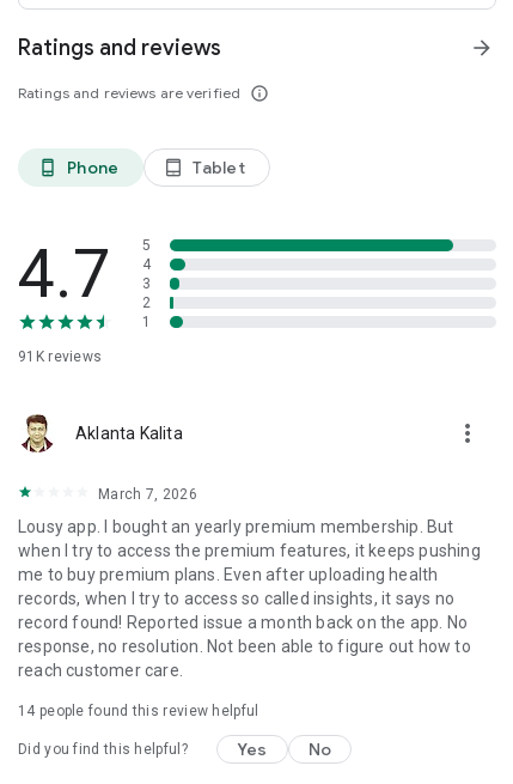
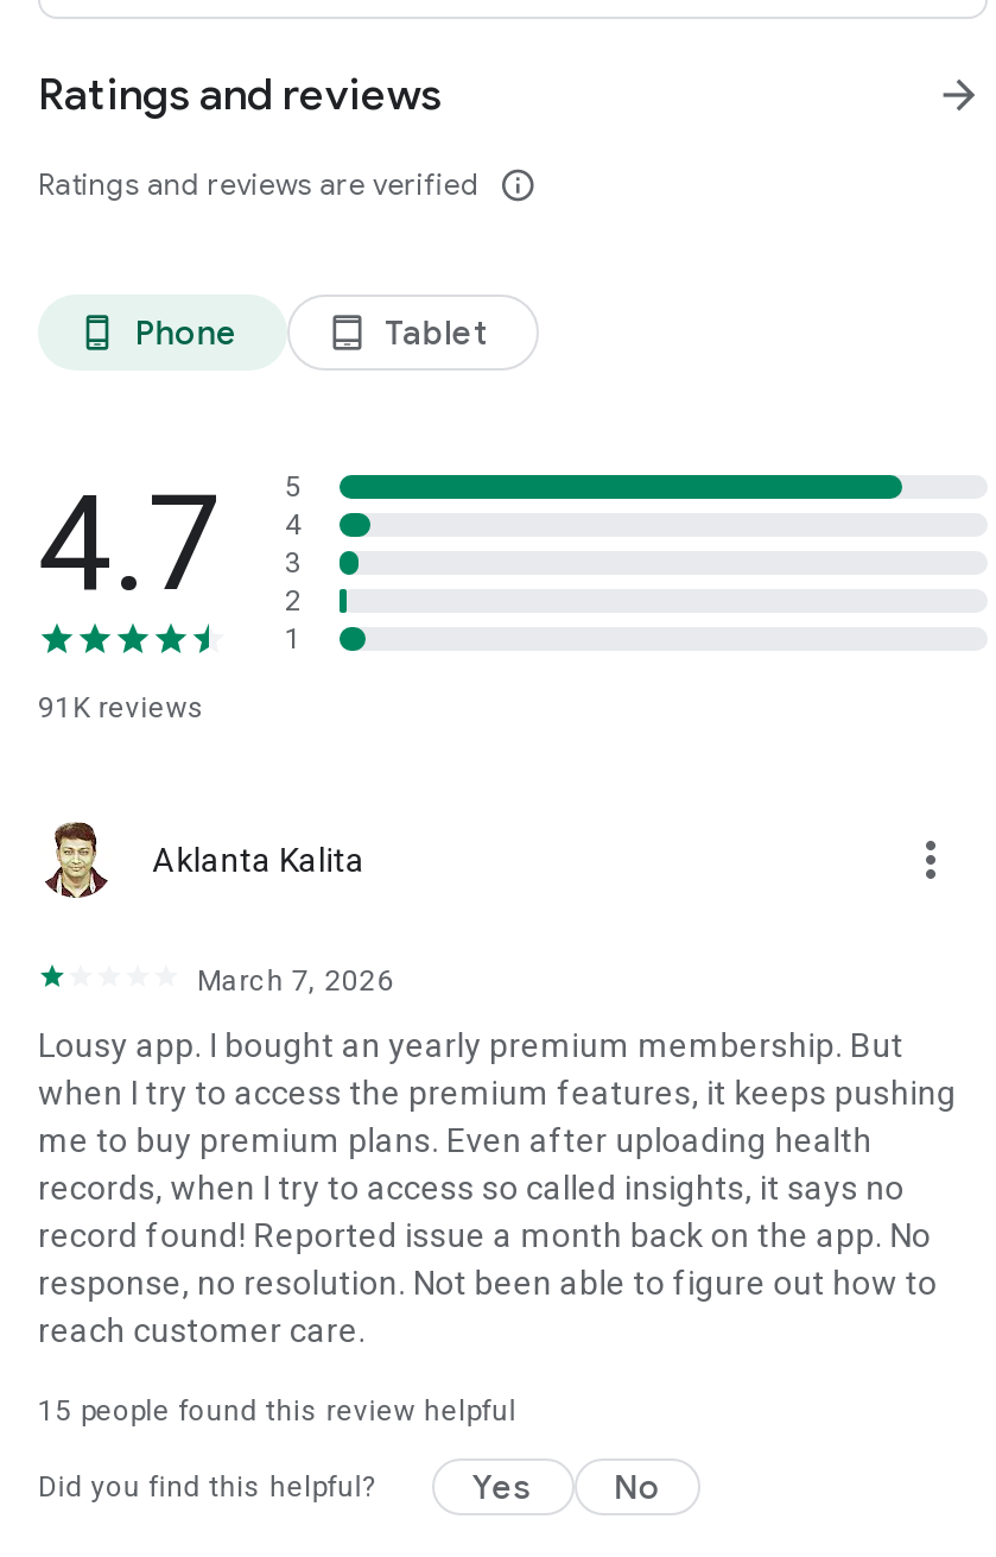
- 14 people found this review helpful
+ 15 people found this review helpful
